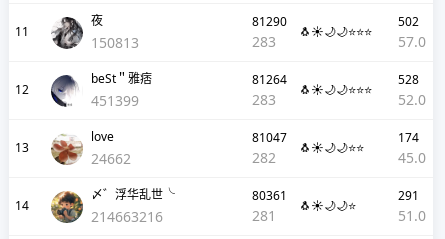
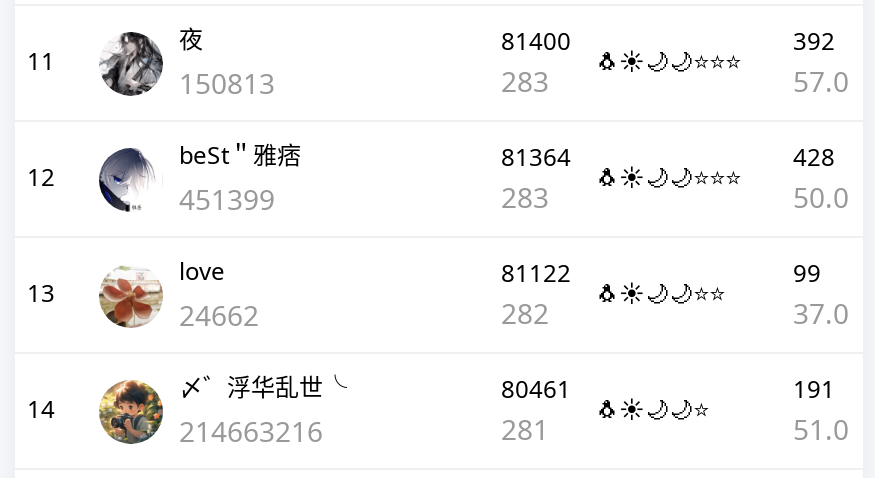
- 81290
+ 81400

- 502
+ 392

- 81264
+ 81364

- 528
+ 428

- 52.0
+ 50.0

- 81047
+ 81122

- 174
+ 99

- 45.0
+ 37.0

- 80361
+ 80461

- 291
+ 191
